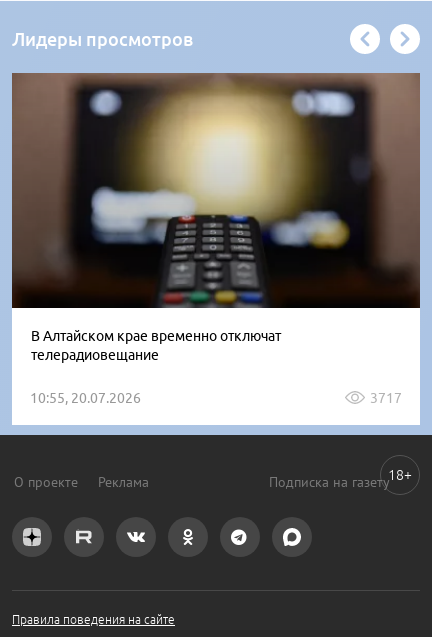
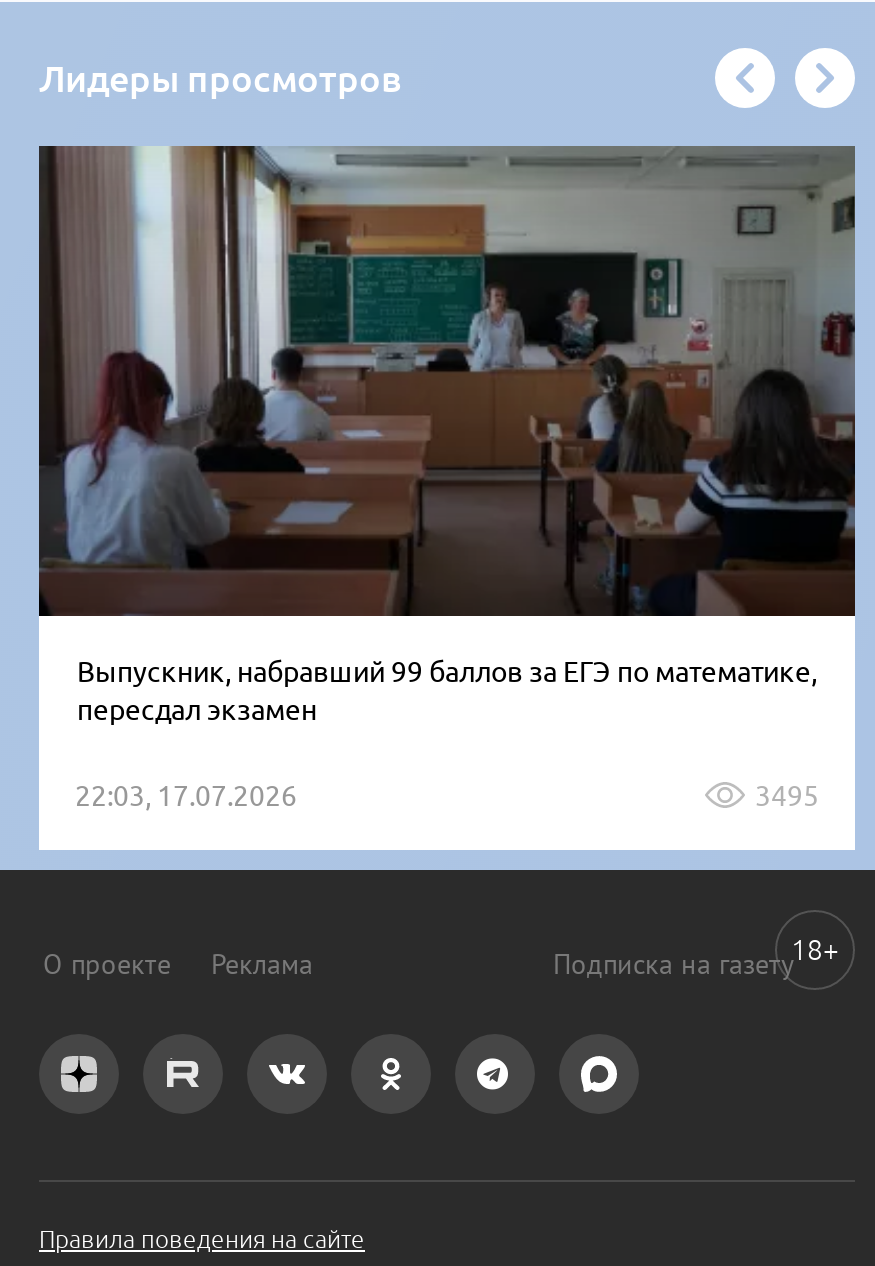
- [image]
- В Алтайском крае временно отключат
- телерадиовещание
+ [image]
+ Выпускник, набравший 99 баллов за ЕГЭ по математике,
+ пересдал экзамен

- 10:55, 20.07.2026
- 3717
+ 22:03, 17.07.2026
+ 3495
